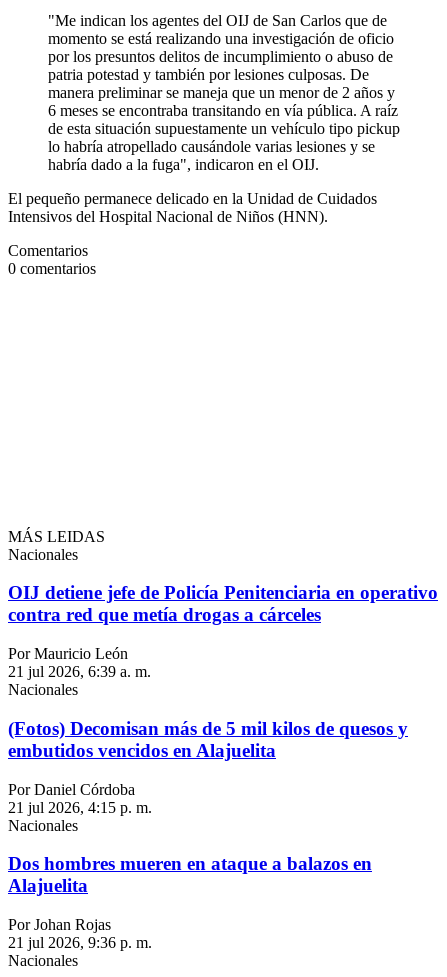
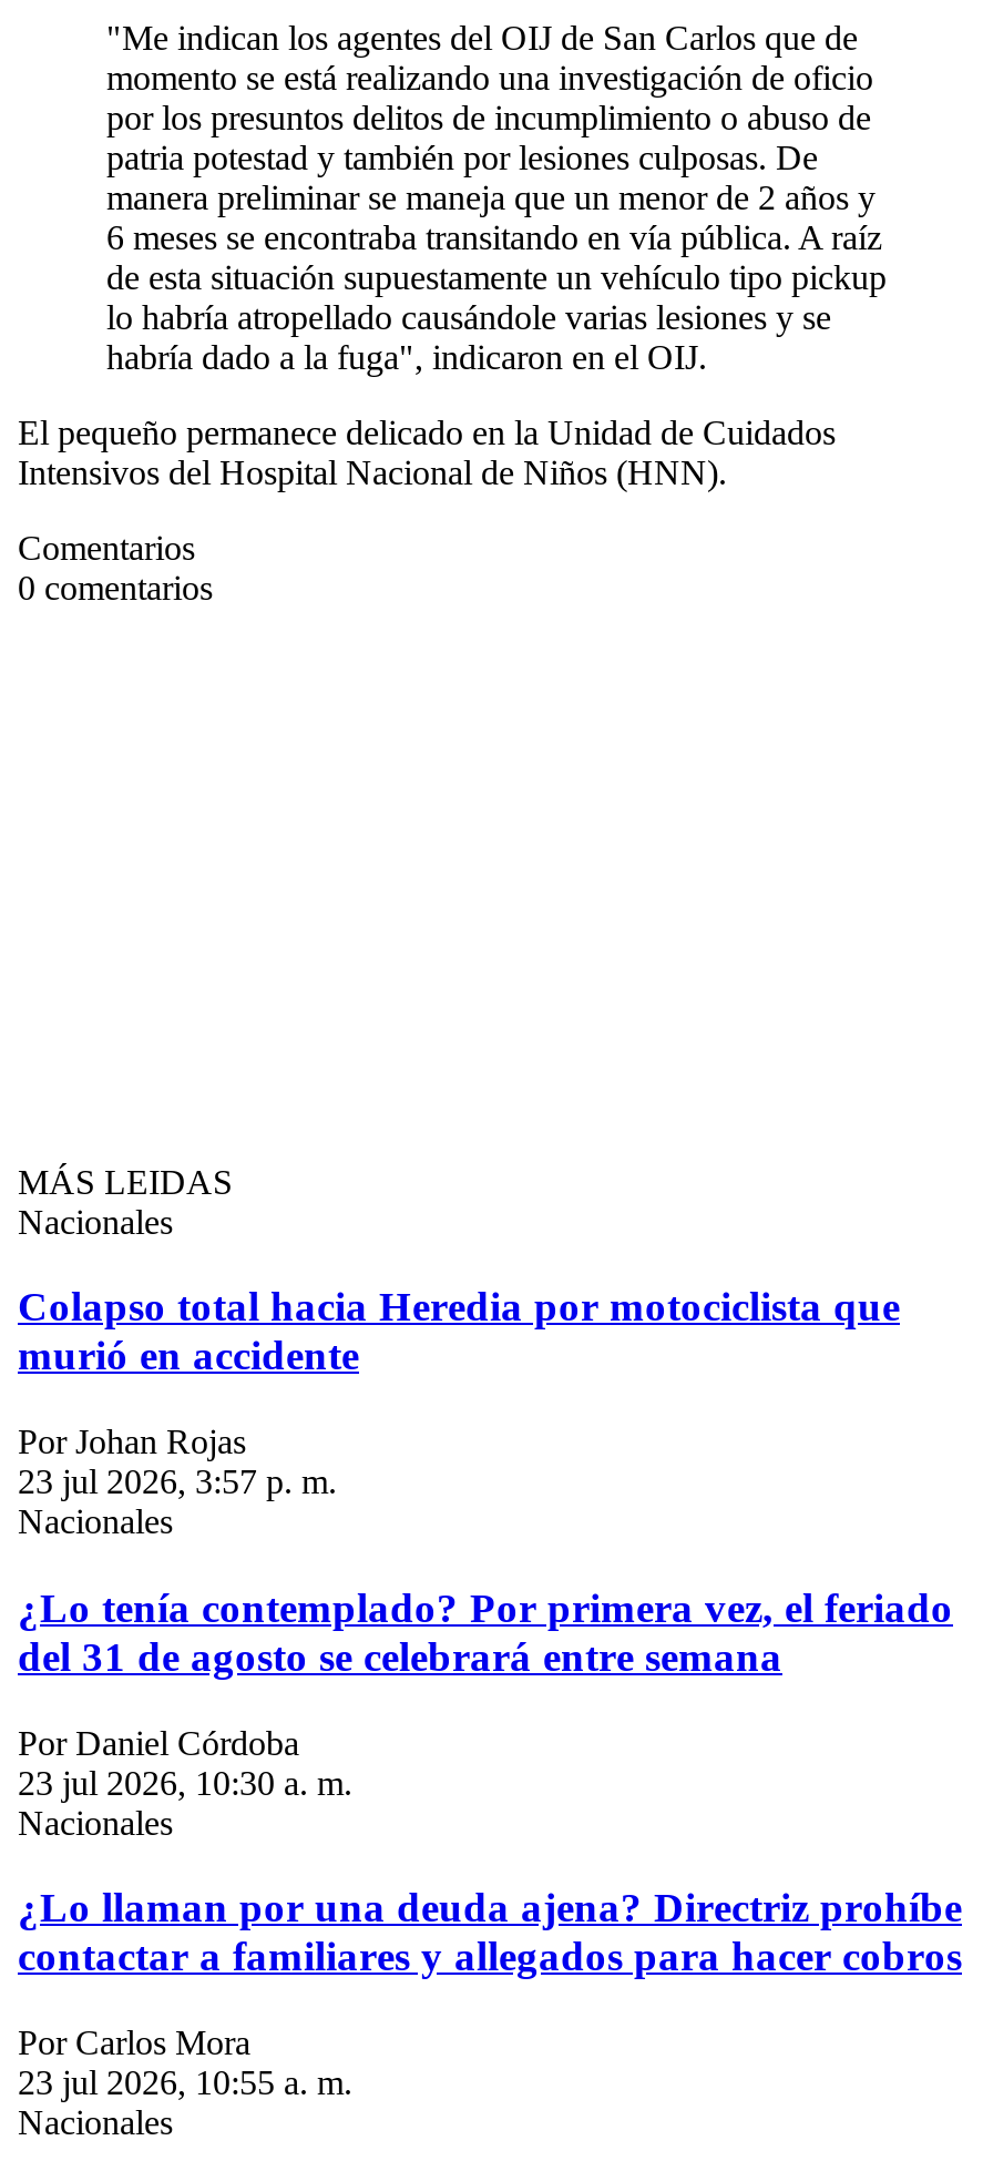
- OIJ detiene jefe de Policía Penitenciaria en operativo
- contra red que metía drogas a cárceles
+ Colapso total hacia Heredia por motociclista que
+ murió en accidente

- Por Mauricio León
- 21 jul 2026, 6:39 a. m.
+ 23 jul 2026, 3:57 p. m.

- (Fotos) Decomisan más de 5 mil kilos de quesos y
- embutidos vencidos en Alajuelita
+ ¿Lo tenía contemplado? Por primera vez, el feriado
+ del 31 de agosto se celebrará entre semana

- 21 jul 2026, 4:15 p. m.
+ 23 jul 2026, 10:30 a. m.

- Dos hombres mueren en ataque a balazos en
- Alajuelita
+ ¿Lo llaman por una deuda ajena? Directriz prohíbe
+ contactar a familiares y allegados para hacer cobros

moved up: Por Johan Rojas

- 21 jul 2026, 9:36 p. m.
+ Por Carlos Mora
+ 23 jul 2026, 10:55 a. m.
